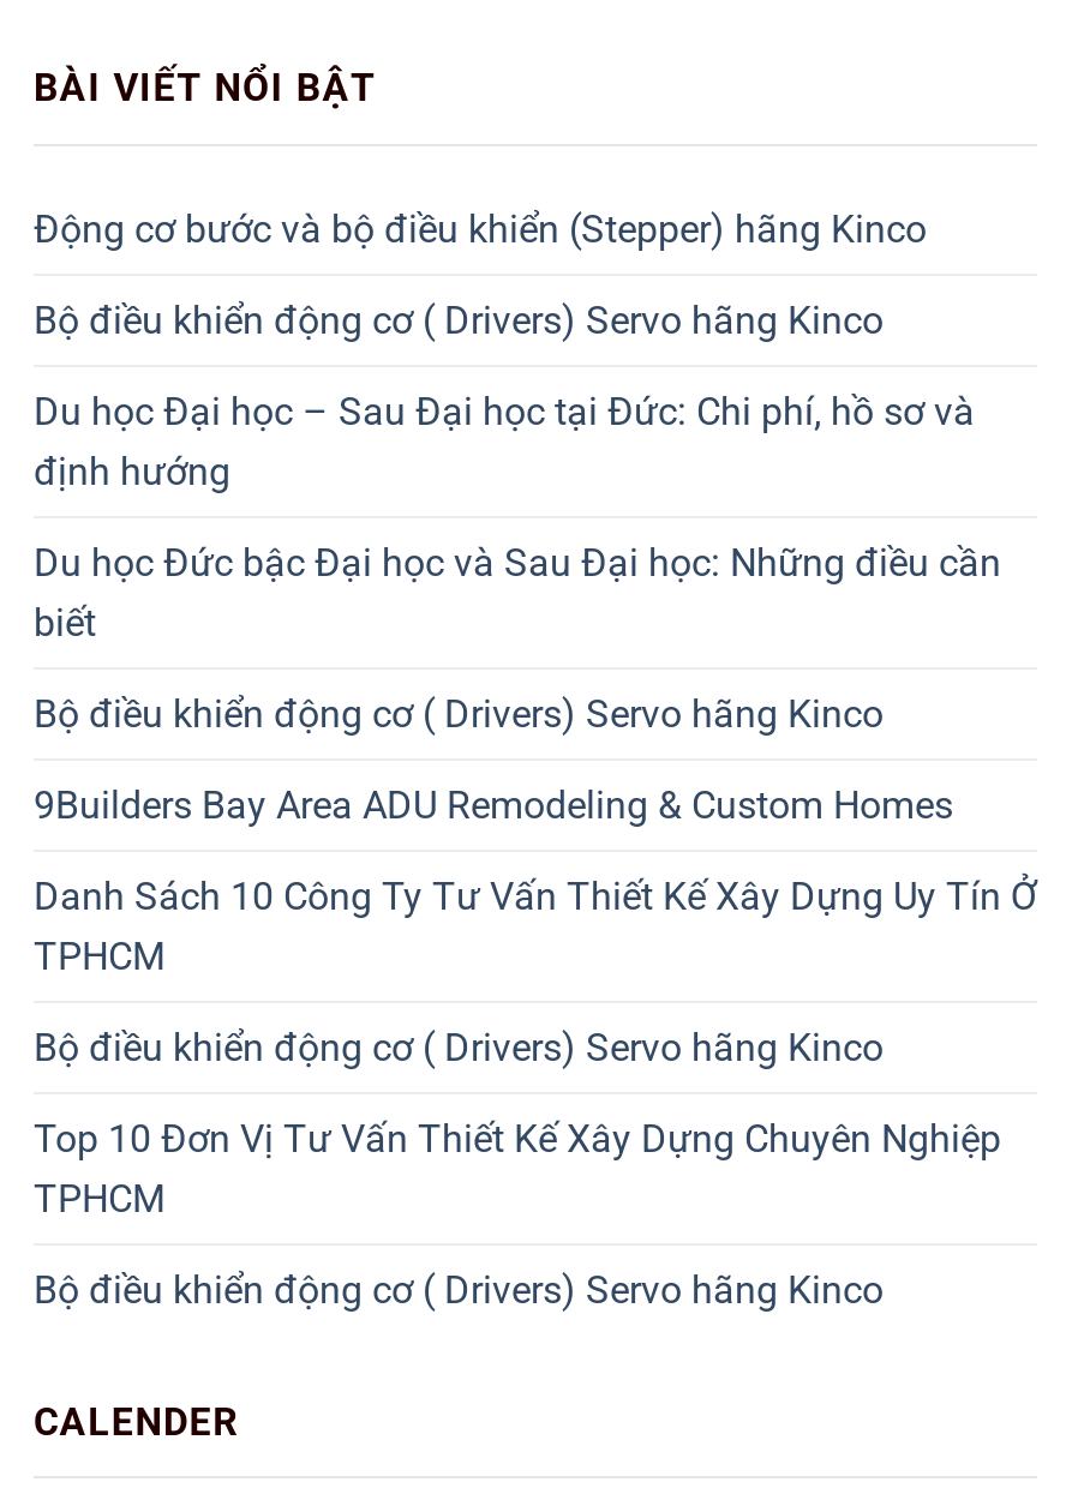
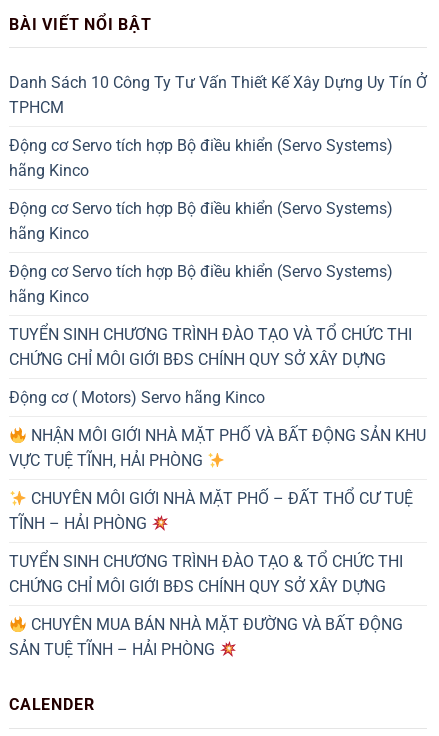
- Động cơ bước và bộ điều khiển (Stepper) hãng Kinco
- Bộ điều khiển động cơ ( Drivers) Servo hãng Kinco
- Du học Đại học – Sau Đại học tại Đức: Chi phí, hồ sơ và
- định hướng
- Du học Đức bậc Đại học và Sau Đại học: Những điều cần
- biết
- Bộ điều khiển động cơ ( Drivers) Servo hãng Kinco
- 9Builders Bay Area ADU Remodeling & Custom Homes

moved up: Danh Sách 10 Công Ty Tư Vấn Thiết Kế Xây Dựng Uy Tín Ở | TPHCM

- Bộ điều khiển động cơ ( Drivers) Servo hãng Kinco
- Top 10 Đơn Vị Tư Vấn Thiết Kế Xây Dựng Chuyên Nghiệp
- TPHCM
- Bộ điều khiển động cơ ( Drivers) Servo hãng Kinco
+ Động cơ Servo tích hợp Bộ điều khiển (Servo Systems)
+ hãng Kinco
+ Động cơ Servo tích hợp Bộ điều khiển (Servo Systems)
+ hãng Kinco
+ Động cơ Servo tích hợp Bộ điều khiển (Servo Systems)
+ hãng Kinco
+ TUYỂN SINH CHƯƠNG TRÌNH ĐÀO TẠO VÀ TỔ CHỨC THI
+ CHỨNG CHỈ MÔI GIỚI BĐS CHÍNH QUY SỞ XÂY DỰNG
+ Động cơ ( Motors) Servo hãng Kinco
+ NHẬN MÔI GIỚI NHÀ MẶT PHỐ VÀ BẤT ĐỘNG SẢN KHU
+ VỰC TUỆ TĨNH, HẢI PHÒNG
+ CHUYÊN MÔI GIỚI NHÀ MẶT PHỐ – ĐẤT THỔ CƯ TUỆ
+ TĨNH – HẢI PHÒNG
+ TUYỂN SINH CHƯƠNG TRÌNH ĐÀO TẠO & TỔ CHỨC THI
+ CHỨNG CHỈ MÔI GIỚI BĐS CHÍNH QUY SỞ XÂY DỰNG
+ CHUYÊN MUA BÁN NHÀ MẶT ĐƯỜNG VÀ BẤT ĐỘNG
+ SẢN TUỆ TĨNH – HẢI PHÒNG
